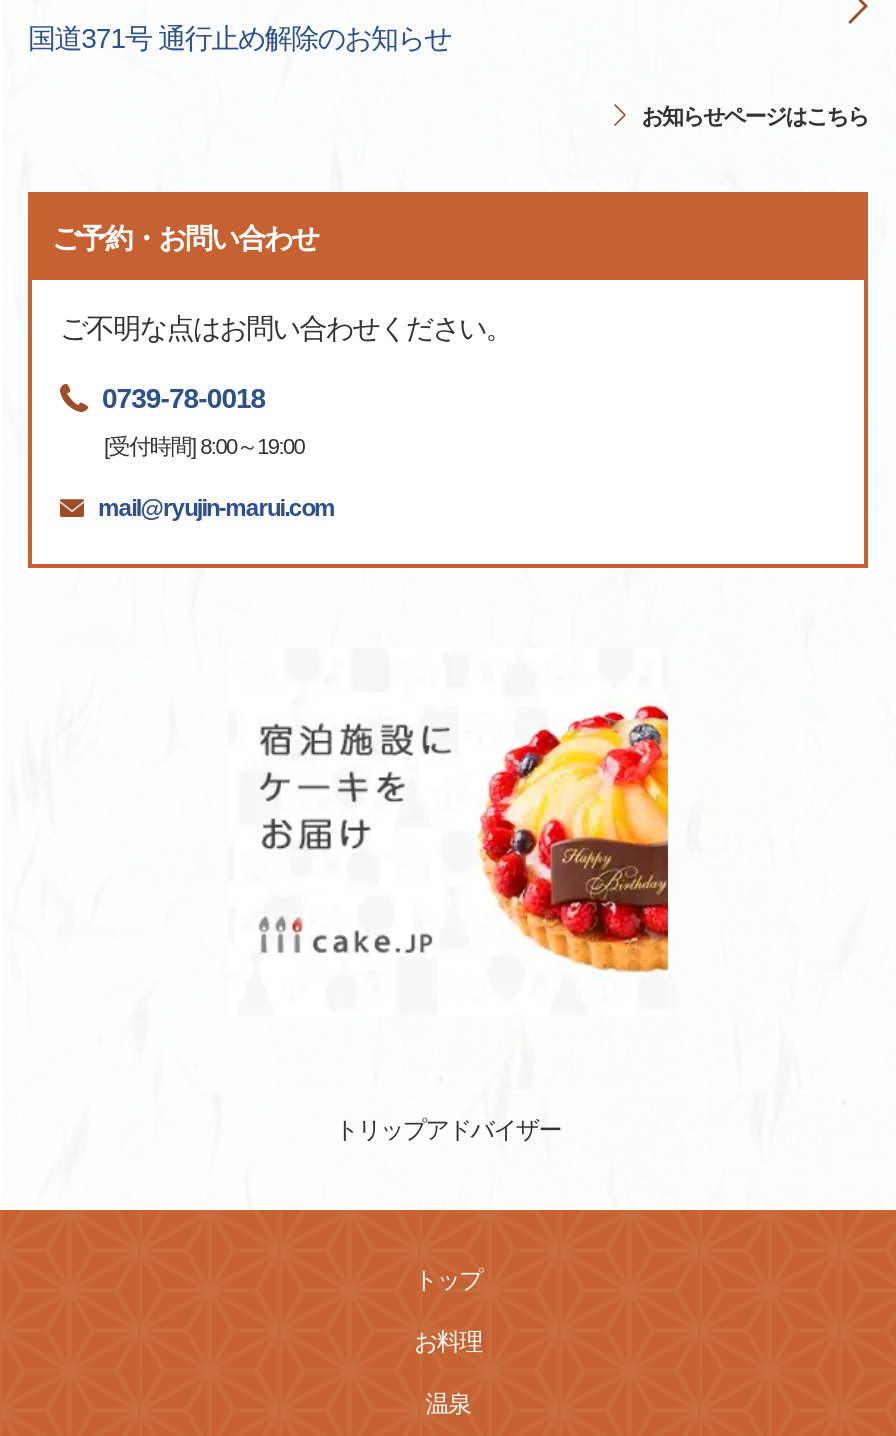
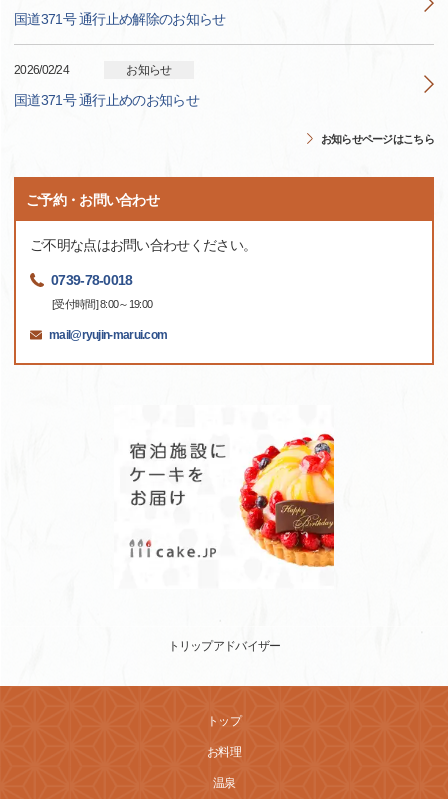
+ 2026/02/24
+ お知らせ
+ 国道371号 通行止めのお知らせ
